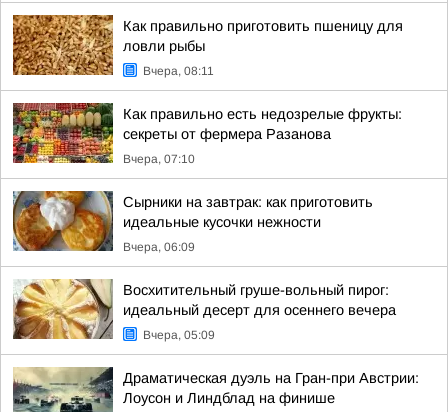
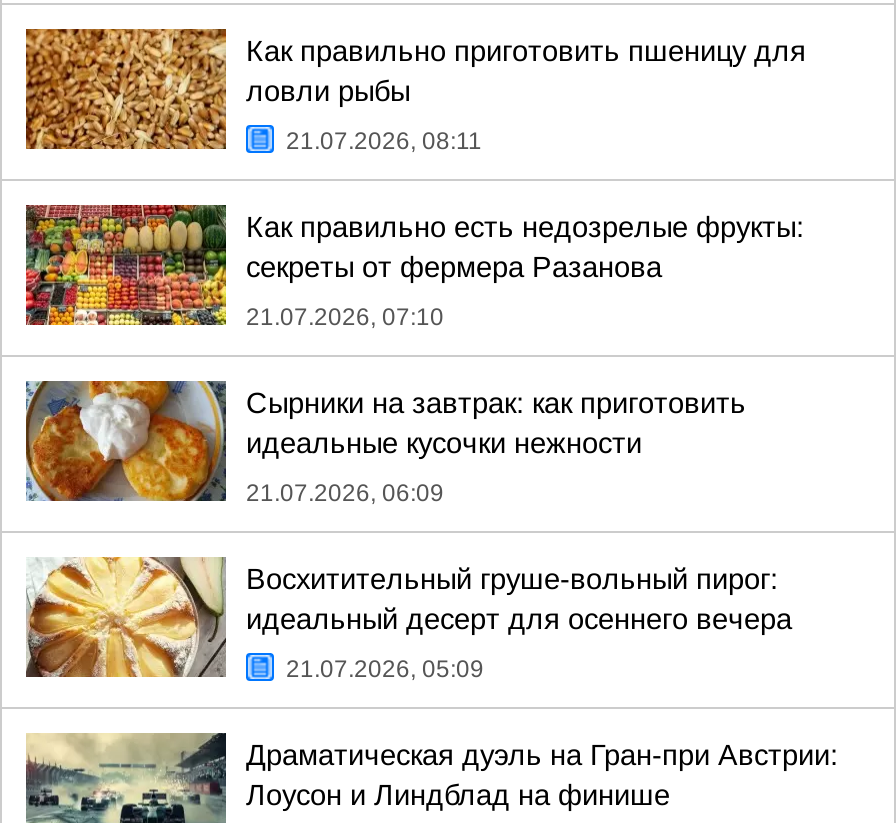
- Вчера, 08:11
+ 21.07.2026, 08:11

- Вчера, 07:10
+ 21.07.2026, 07:10

- Вчера, 06:09
+ 21.07.2026, 06:09

- Вчера, 05:09
+ 21.07.2026, 05:09
